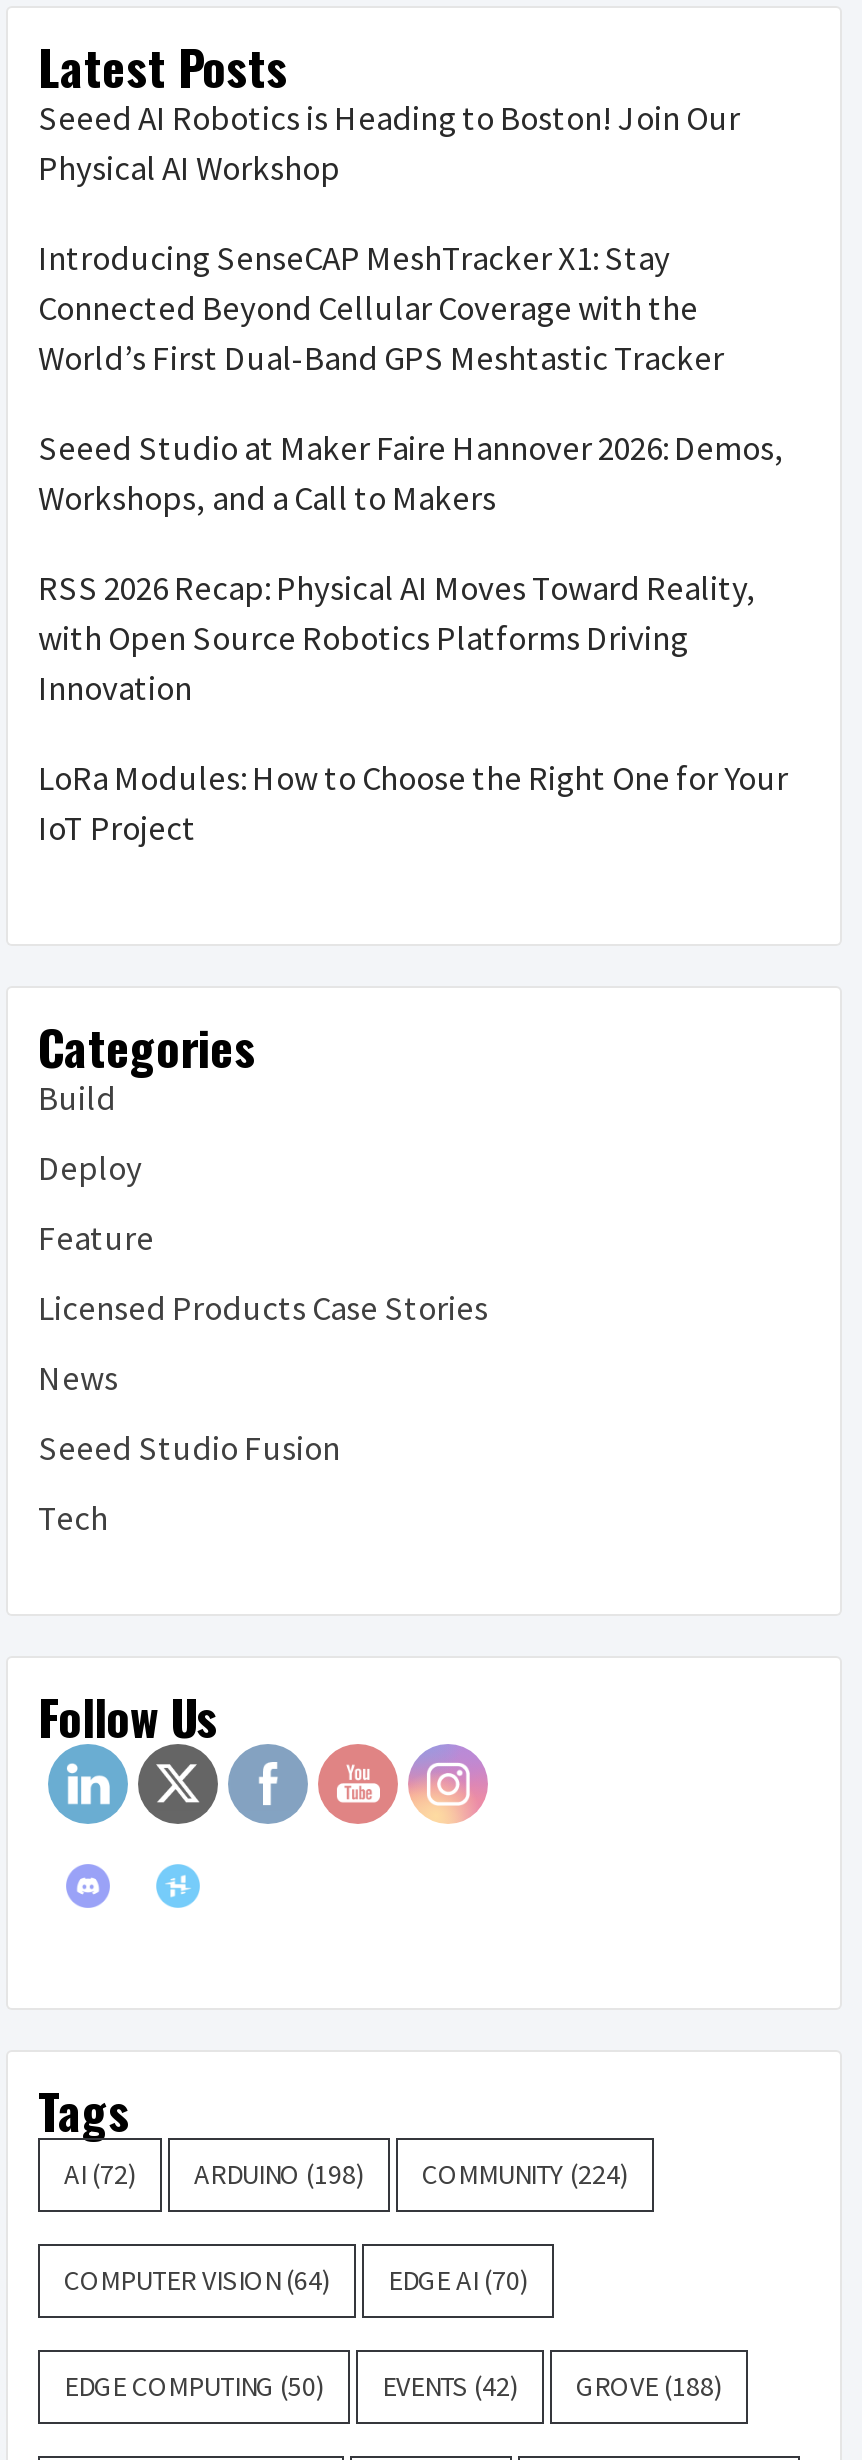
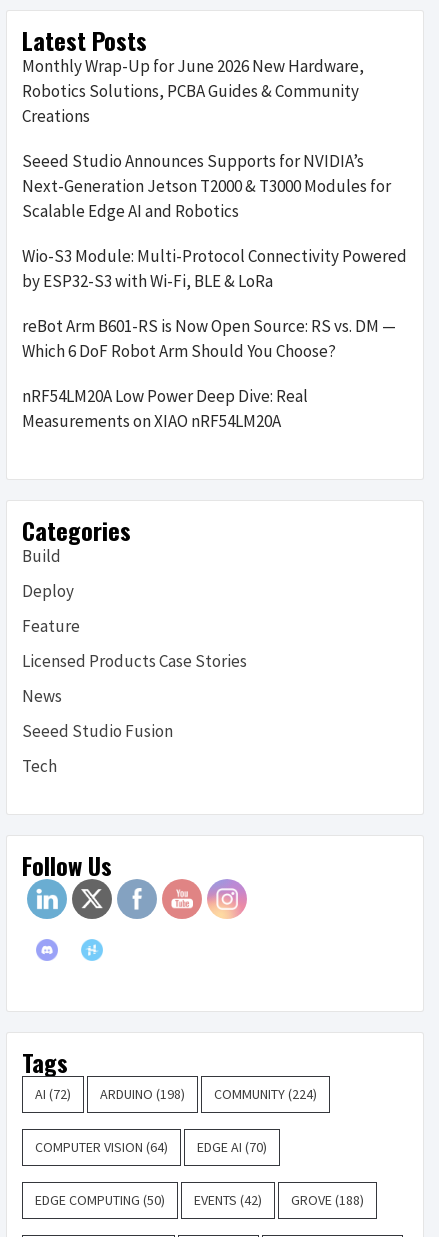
- Seeed AI Robotics is Heading to Boston! Join Our
- Physical AI Workshop
+ Monthly Wrap-Up for June 2026 New Hardware,
+ Robotics Solutions, PCBA Guides & Community
+ Creations

- Introducing SenseCAP MeshTracker X1: Stay
- Connected Beyond Cellular Coverage with the
- World’s First Dual-Band GPS Meshtastic Tracker
+ Seeed Studio Announces Supports for NVIDIA’s
+ Next-Generation Jetson T2000 & T3000 Modules for
+ Scalable Edge AI and Robotics

- Seeed Studio at Maker Faire Hannover 2026: Demos,
- Workshops, and a Call to Makers
+ Wio-S3 Module: Multi-Protocol Connectivity Powered
+ by ESP32-S3 with Wi-Fi, BLE & LoRa

- RSS 2026 Recap: Physical AI Moves Toward Reality,
- with Open Source Robotics Platforms Driving
- Innovation
+ reBot Arm B601-RS is Now Open Source: RS vs. DM —
+ Which 6 DoF Robot Arm Should You Choose?

- LoRa Modules: How to Choose the Right One for Your
- IoT Project
+ nRF54LM20A Low Power Deep Dive: Real
+ Measurements on XIAO nRF54LM20A
